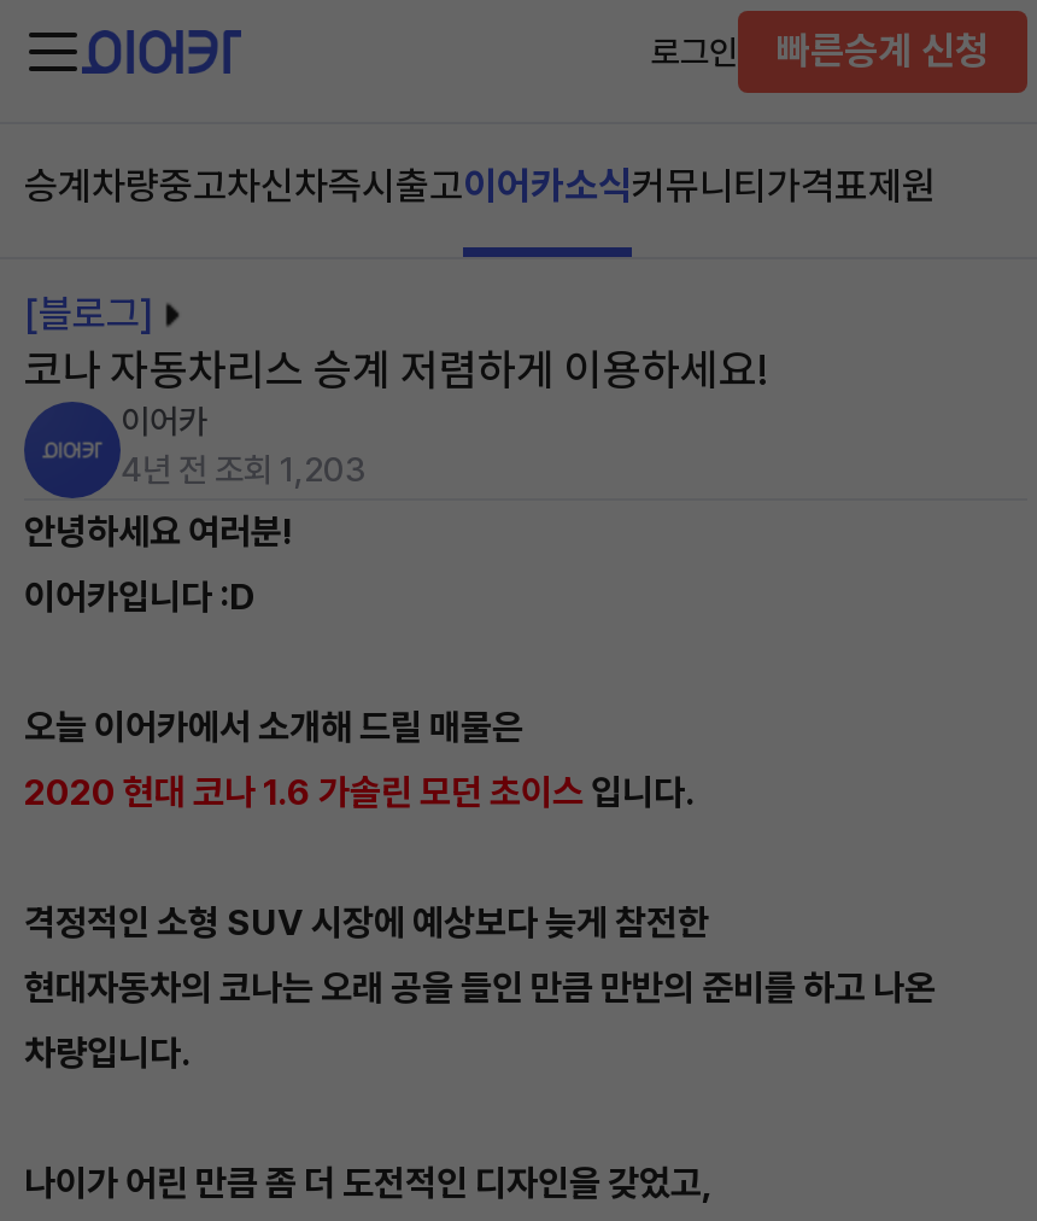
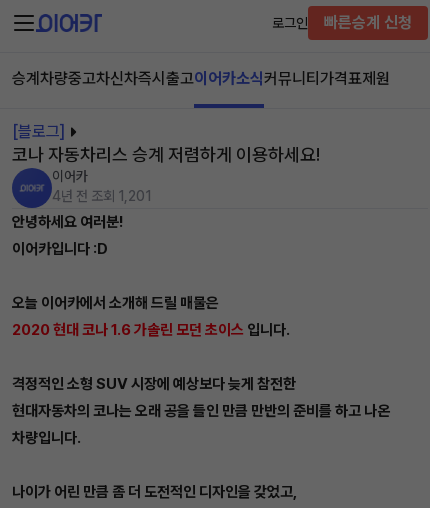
- 4년 전 조회 1,203
+ 4년 전 조회 1,201
